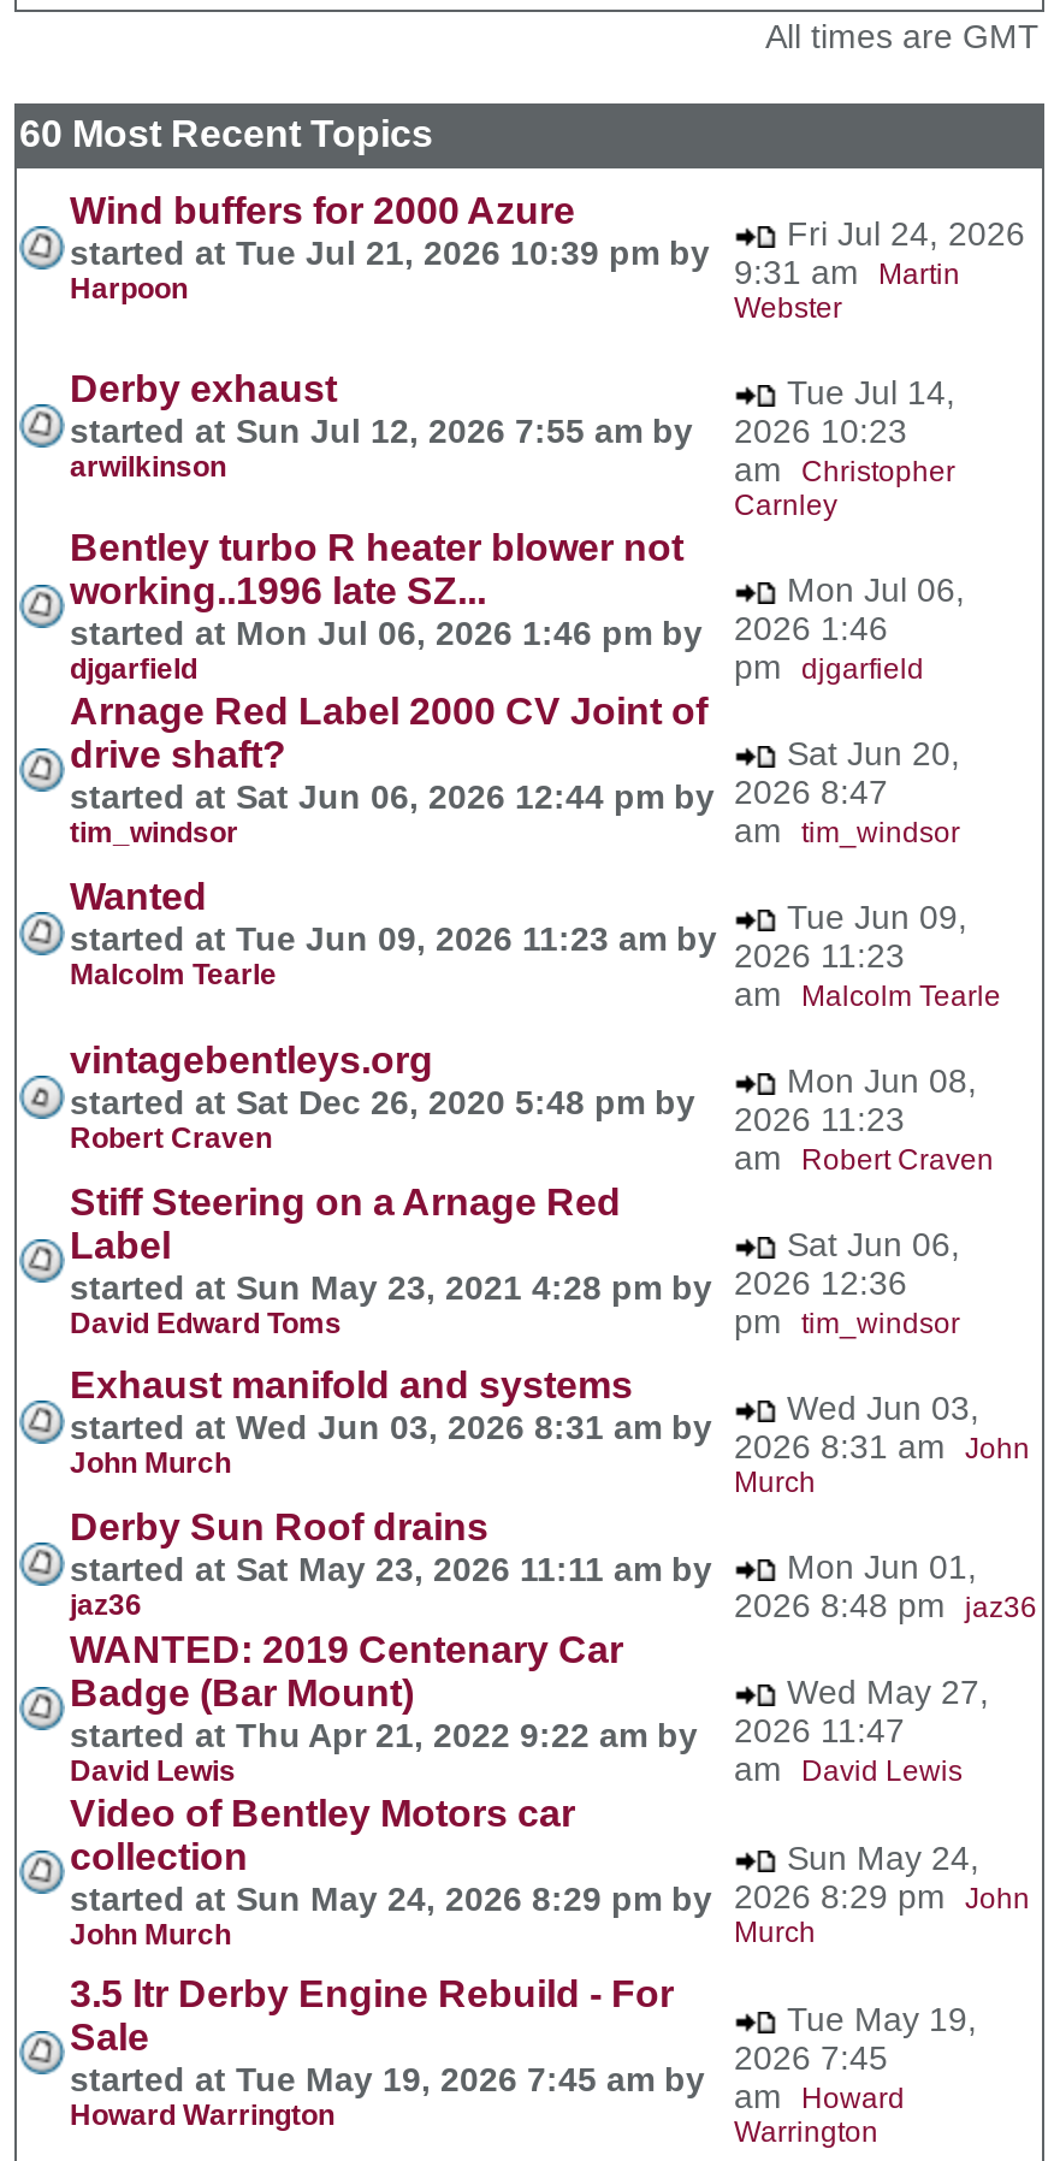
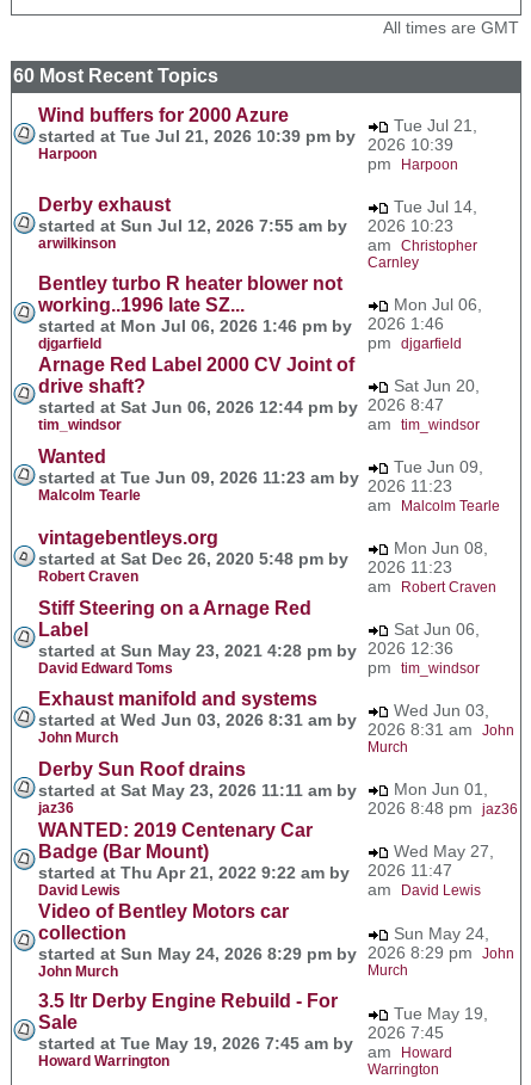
- Fri Jul 24, 2026
- 9:31 am Martin
- Webster
+ Tue Jul 21,
+ 2026 10:39
+ pm Harpoon
